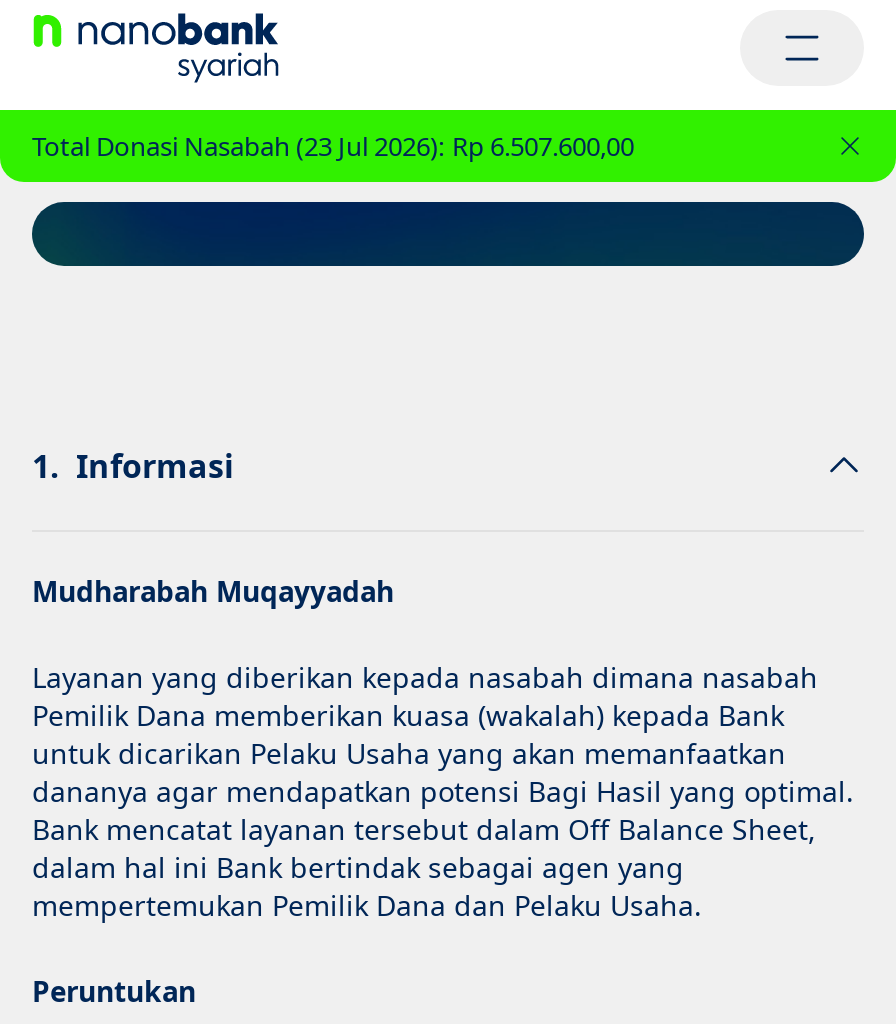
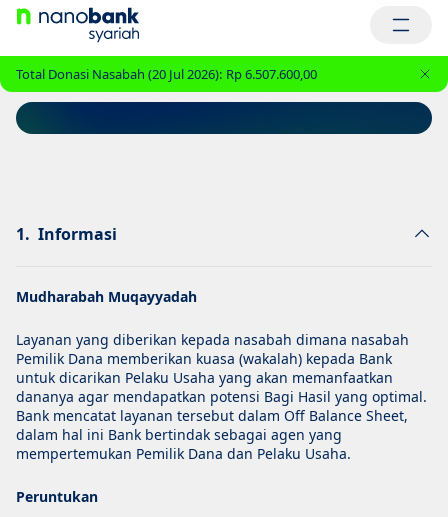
- Total Donasi Nasabah (23 Jul 2026): Rp 6.507.600,00
+ Total Donasi Nasabah (20 Jul 2026): Rp 6.507.600,00
